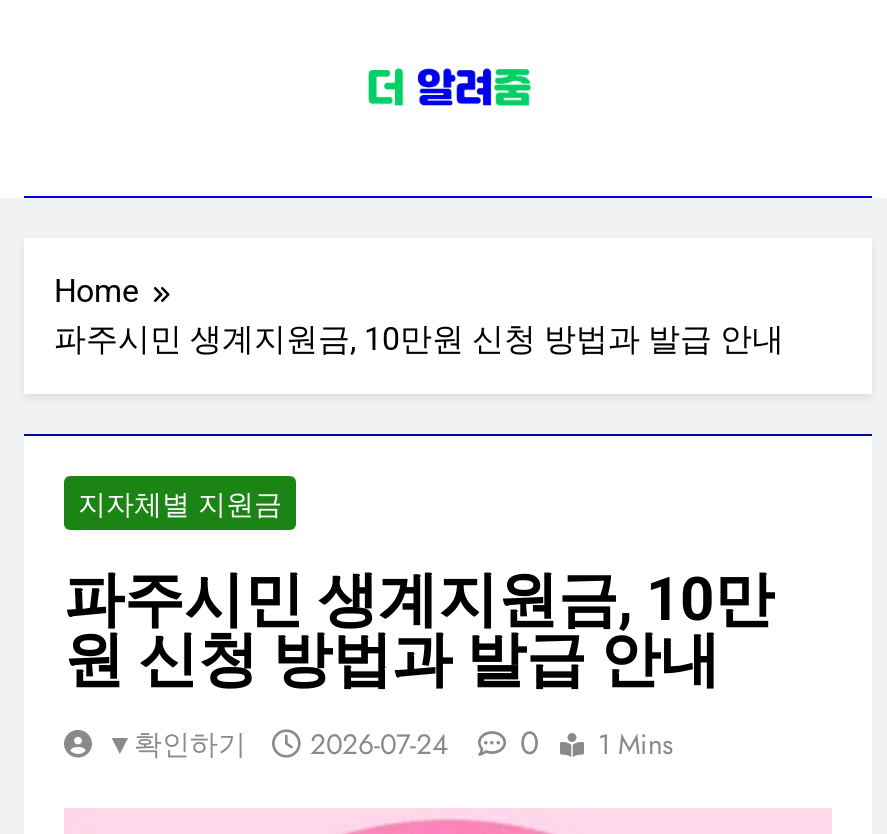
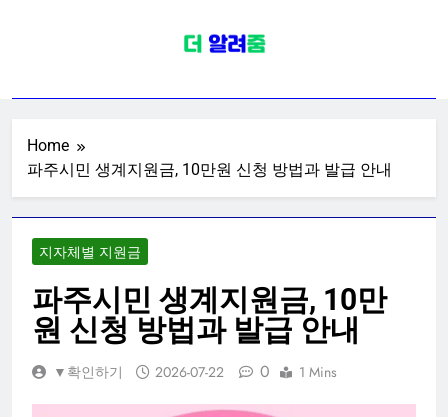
- 2026-07-24
+ 2026-07-22
